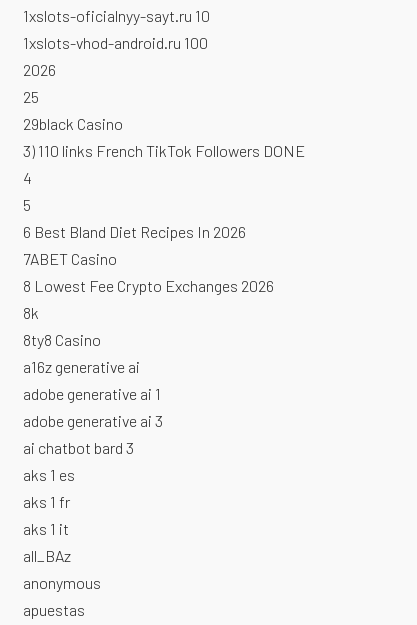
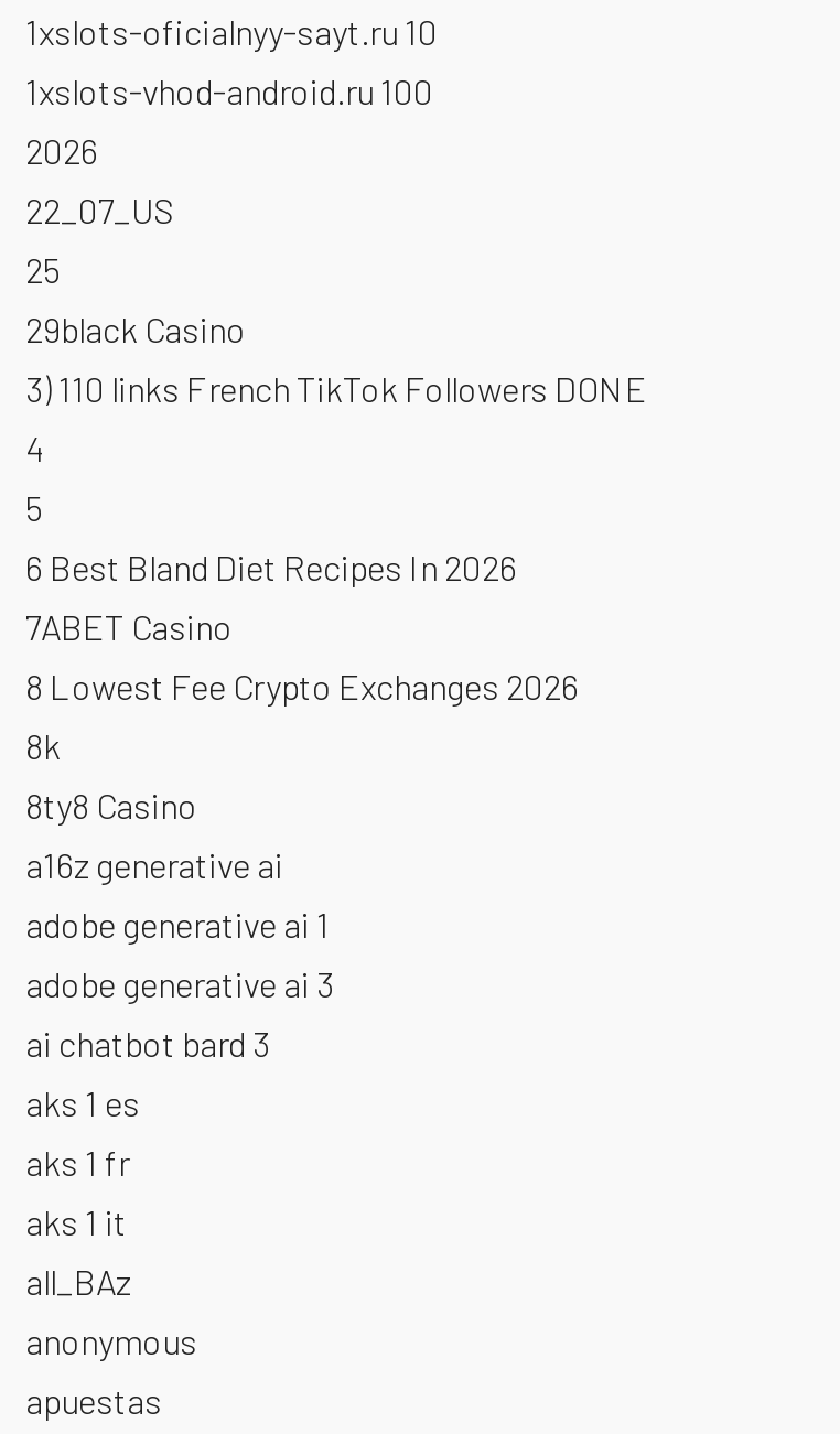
+ 22_07_US
